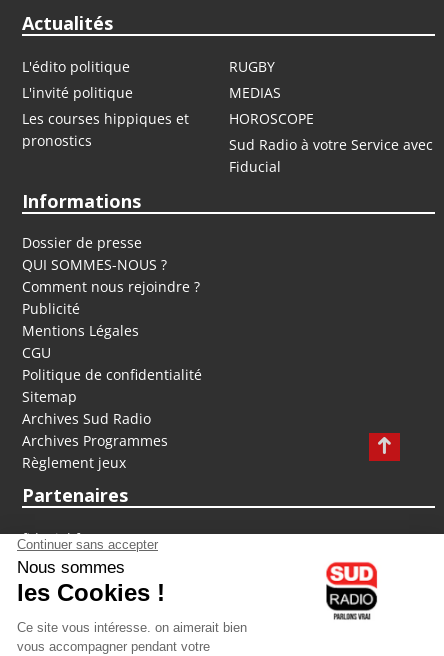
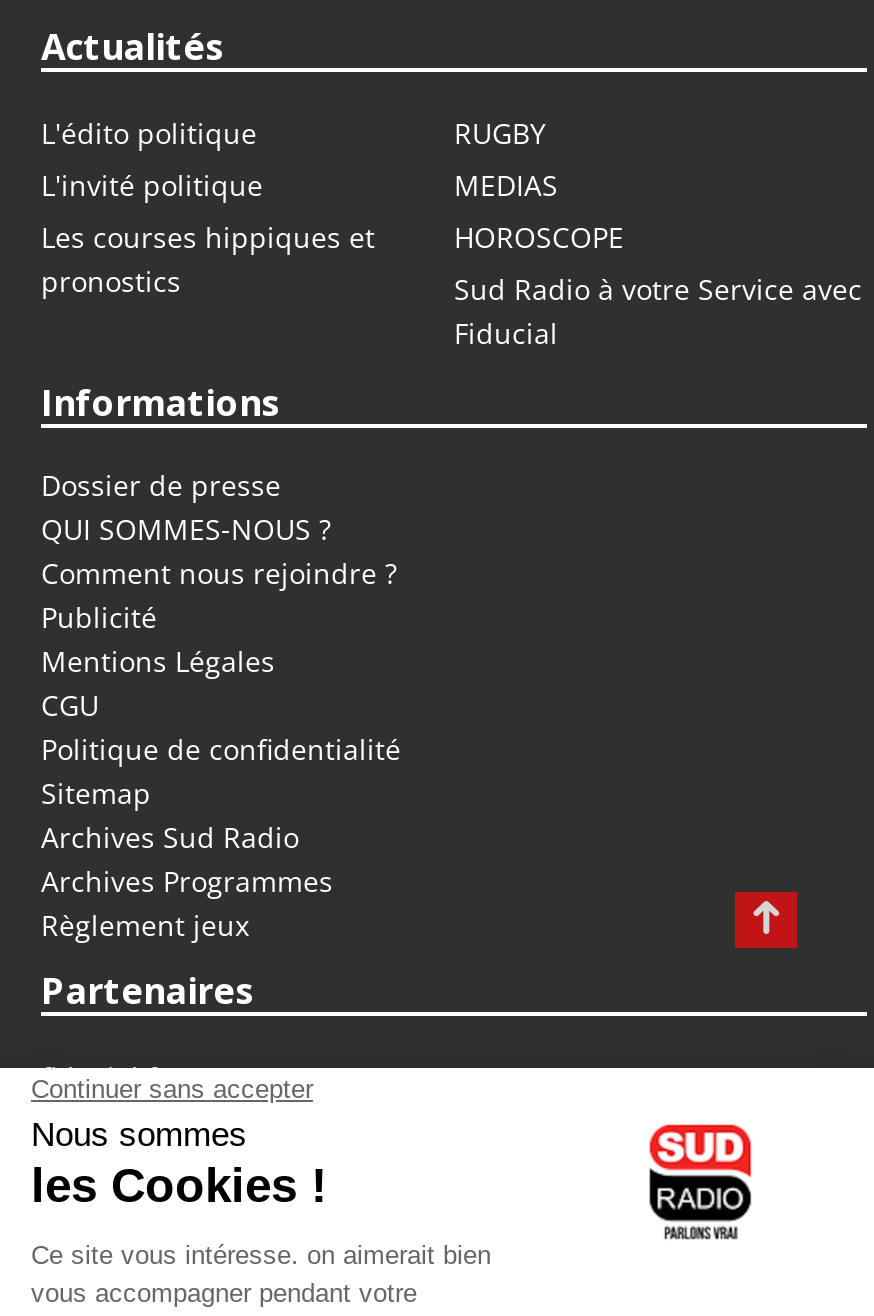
- [image]
+ [image]
